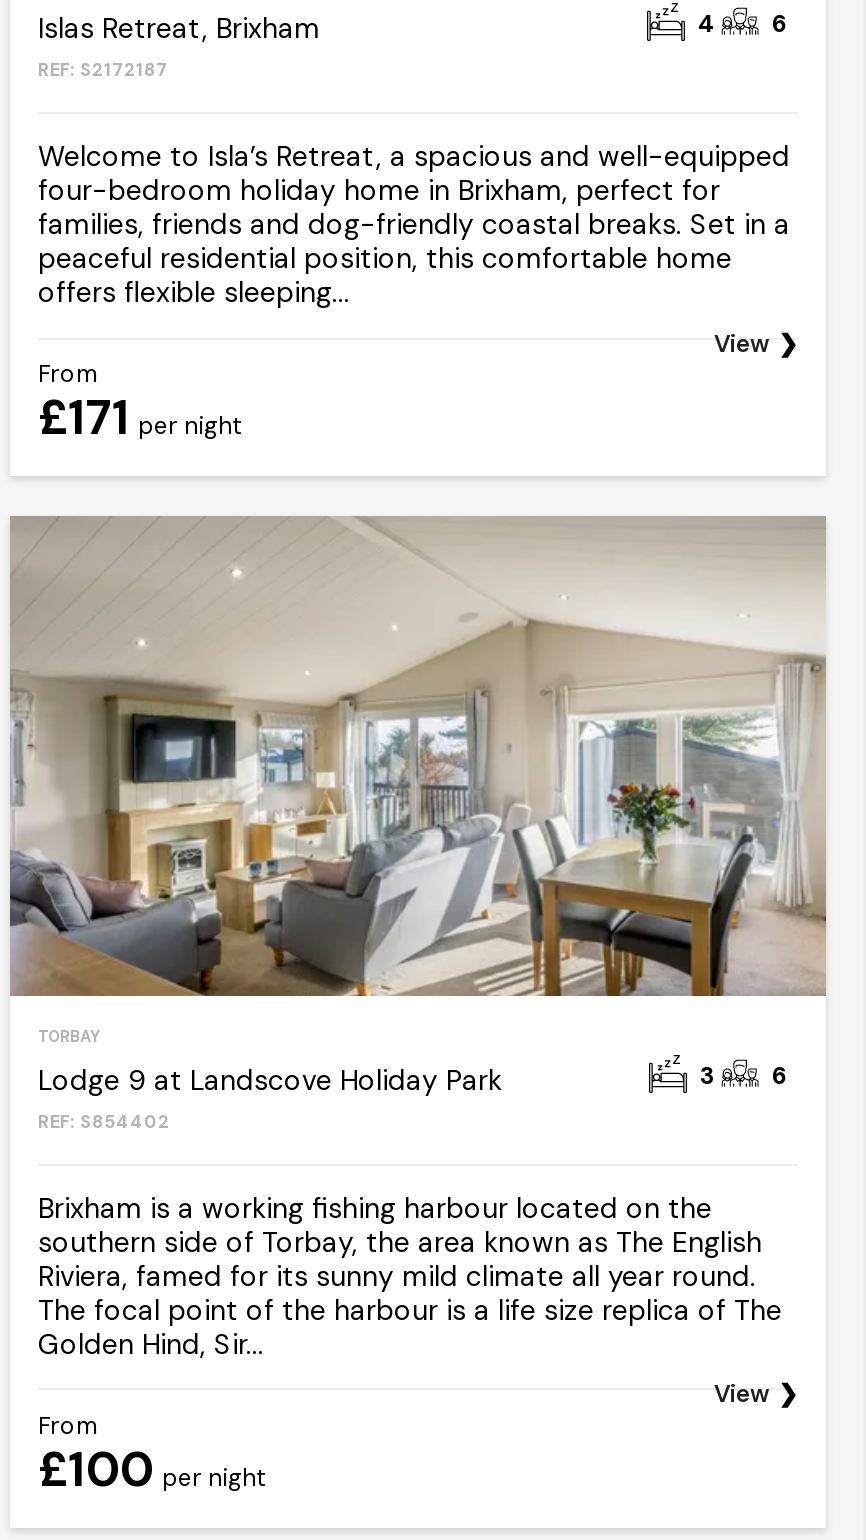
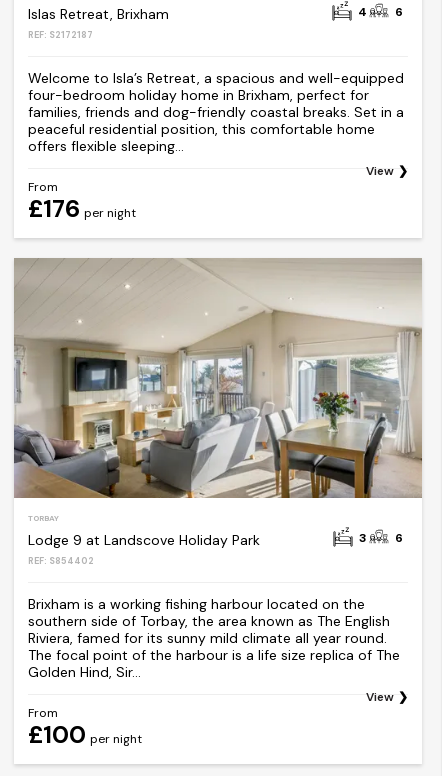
- £171 per night
+ £176 per night
